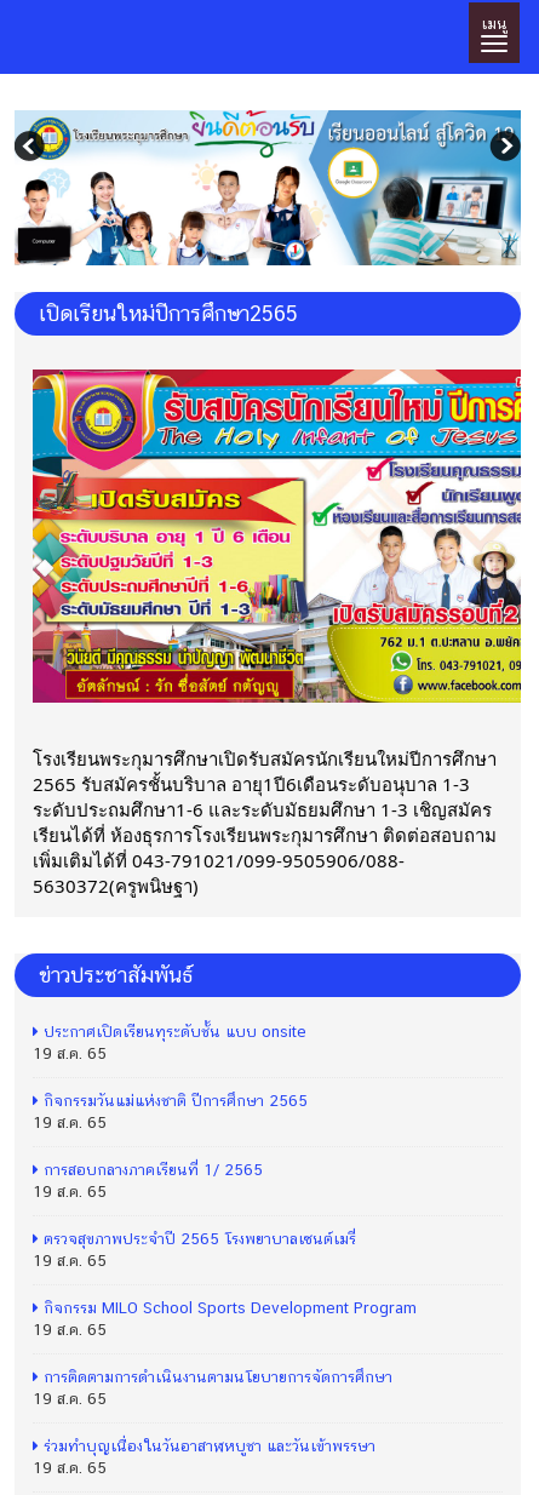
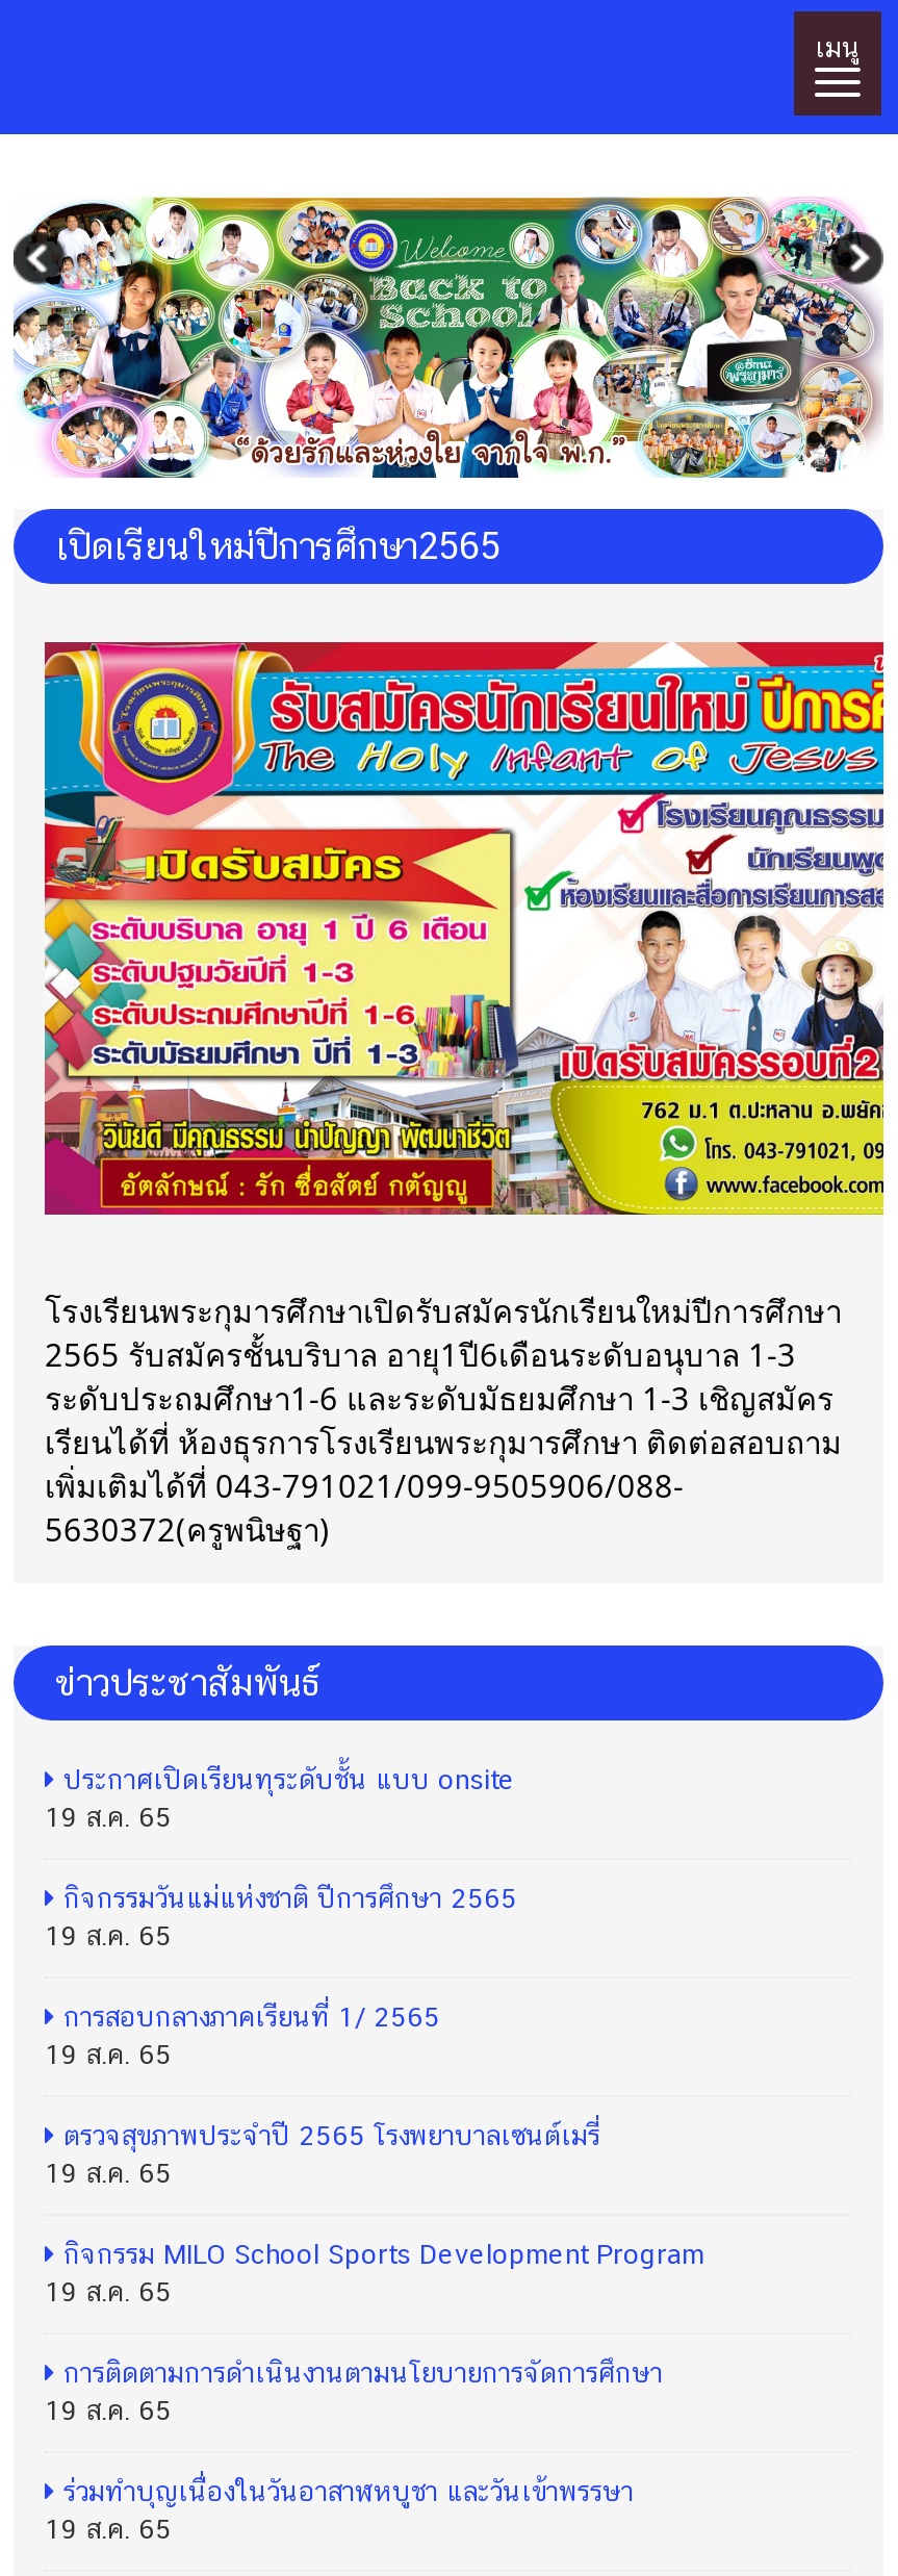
- [image]
+ [image]
